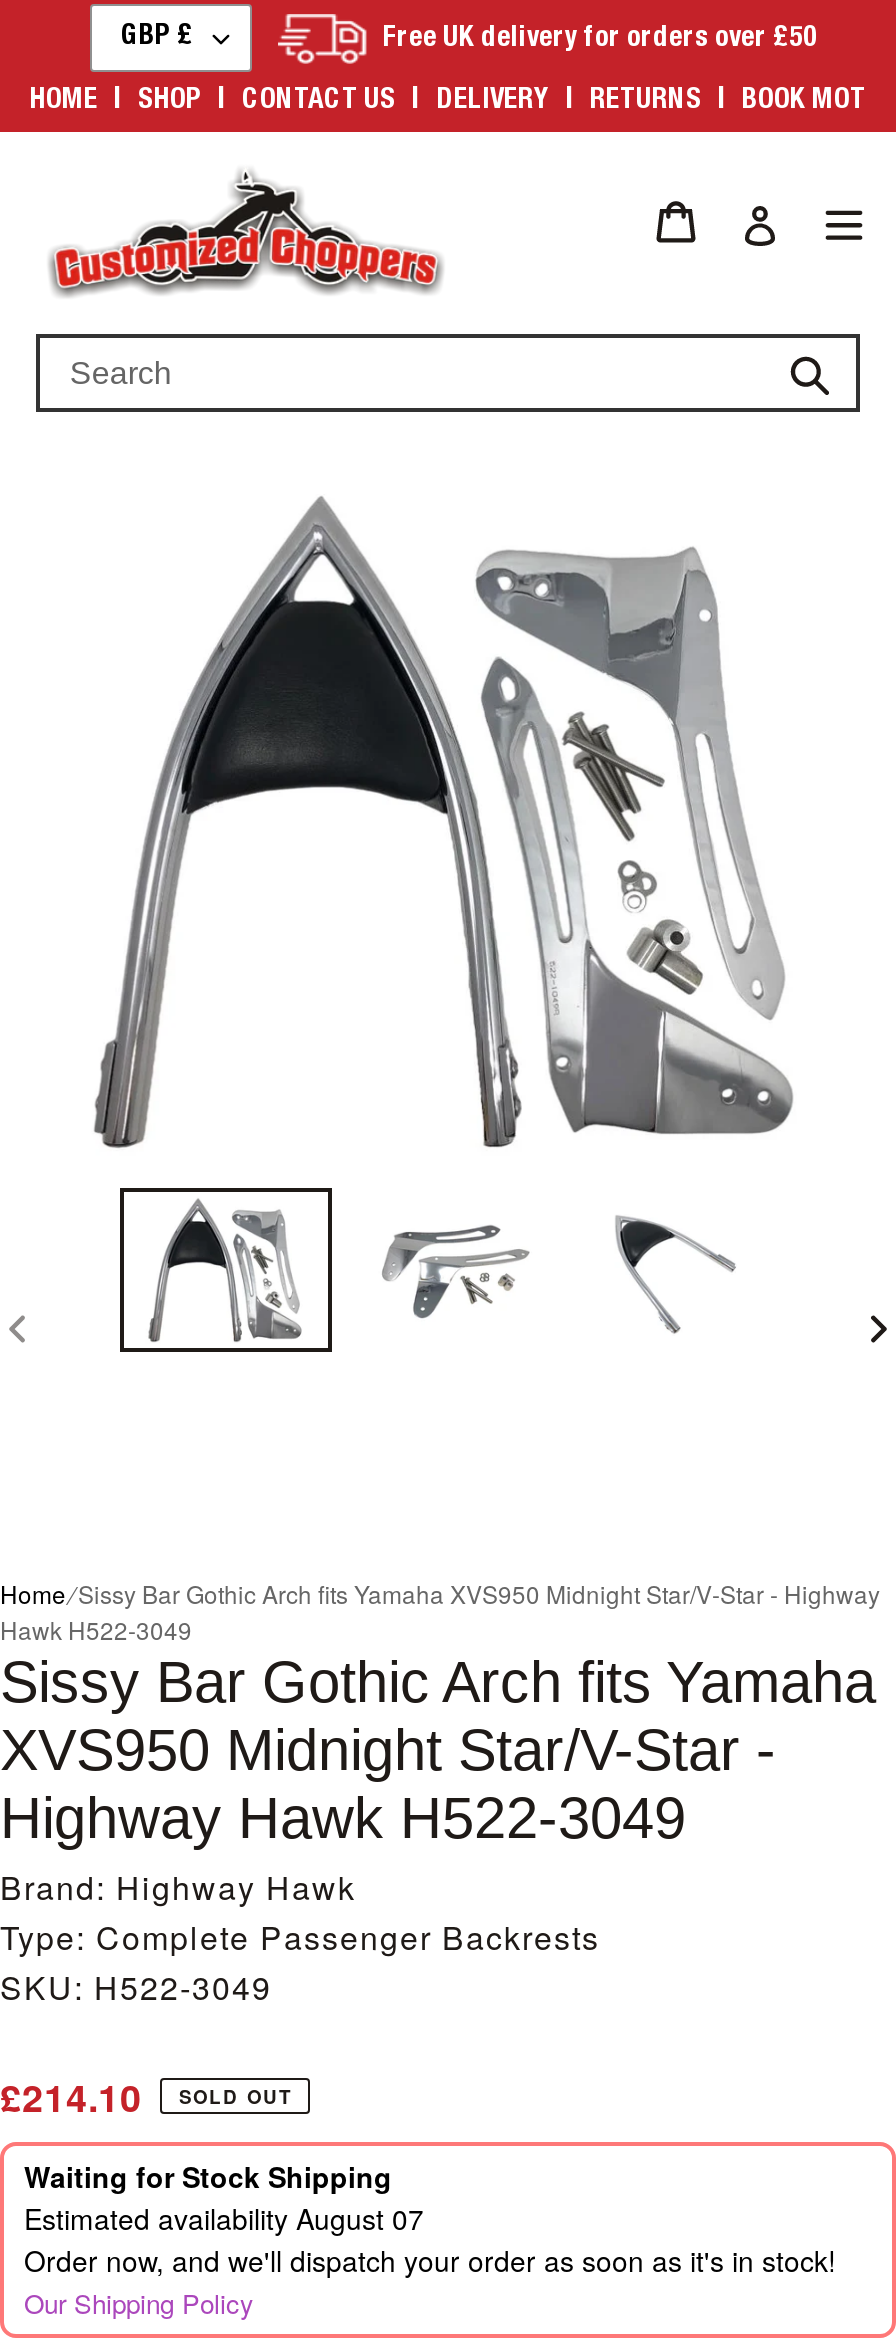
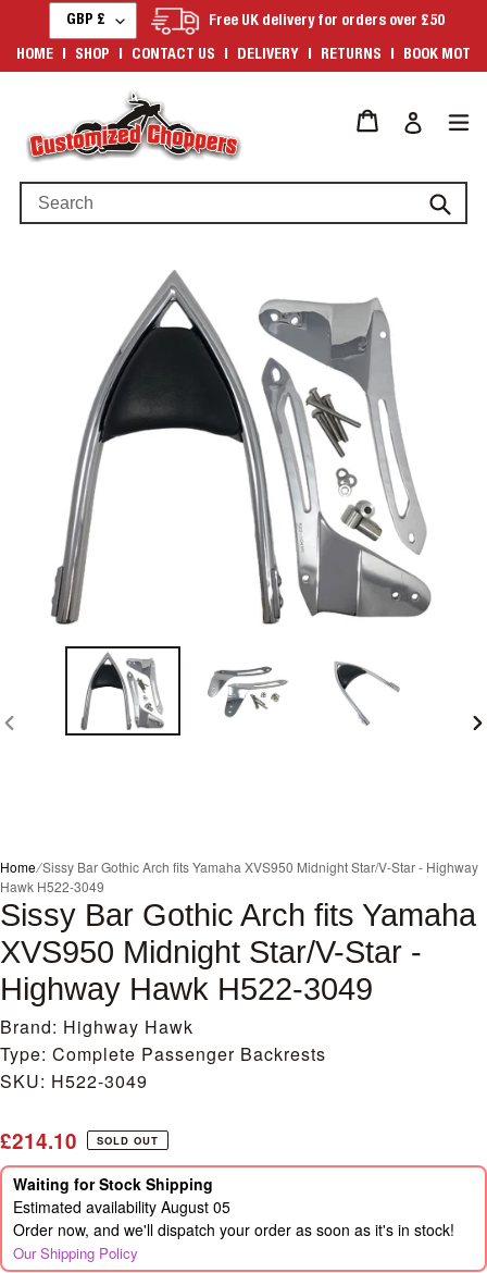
- Estimated availability August 07
+ Estimated availability August 05
